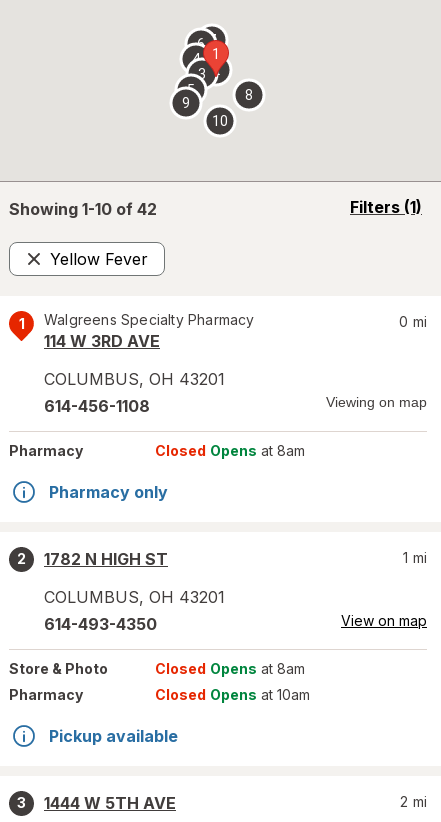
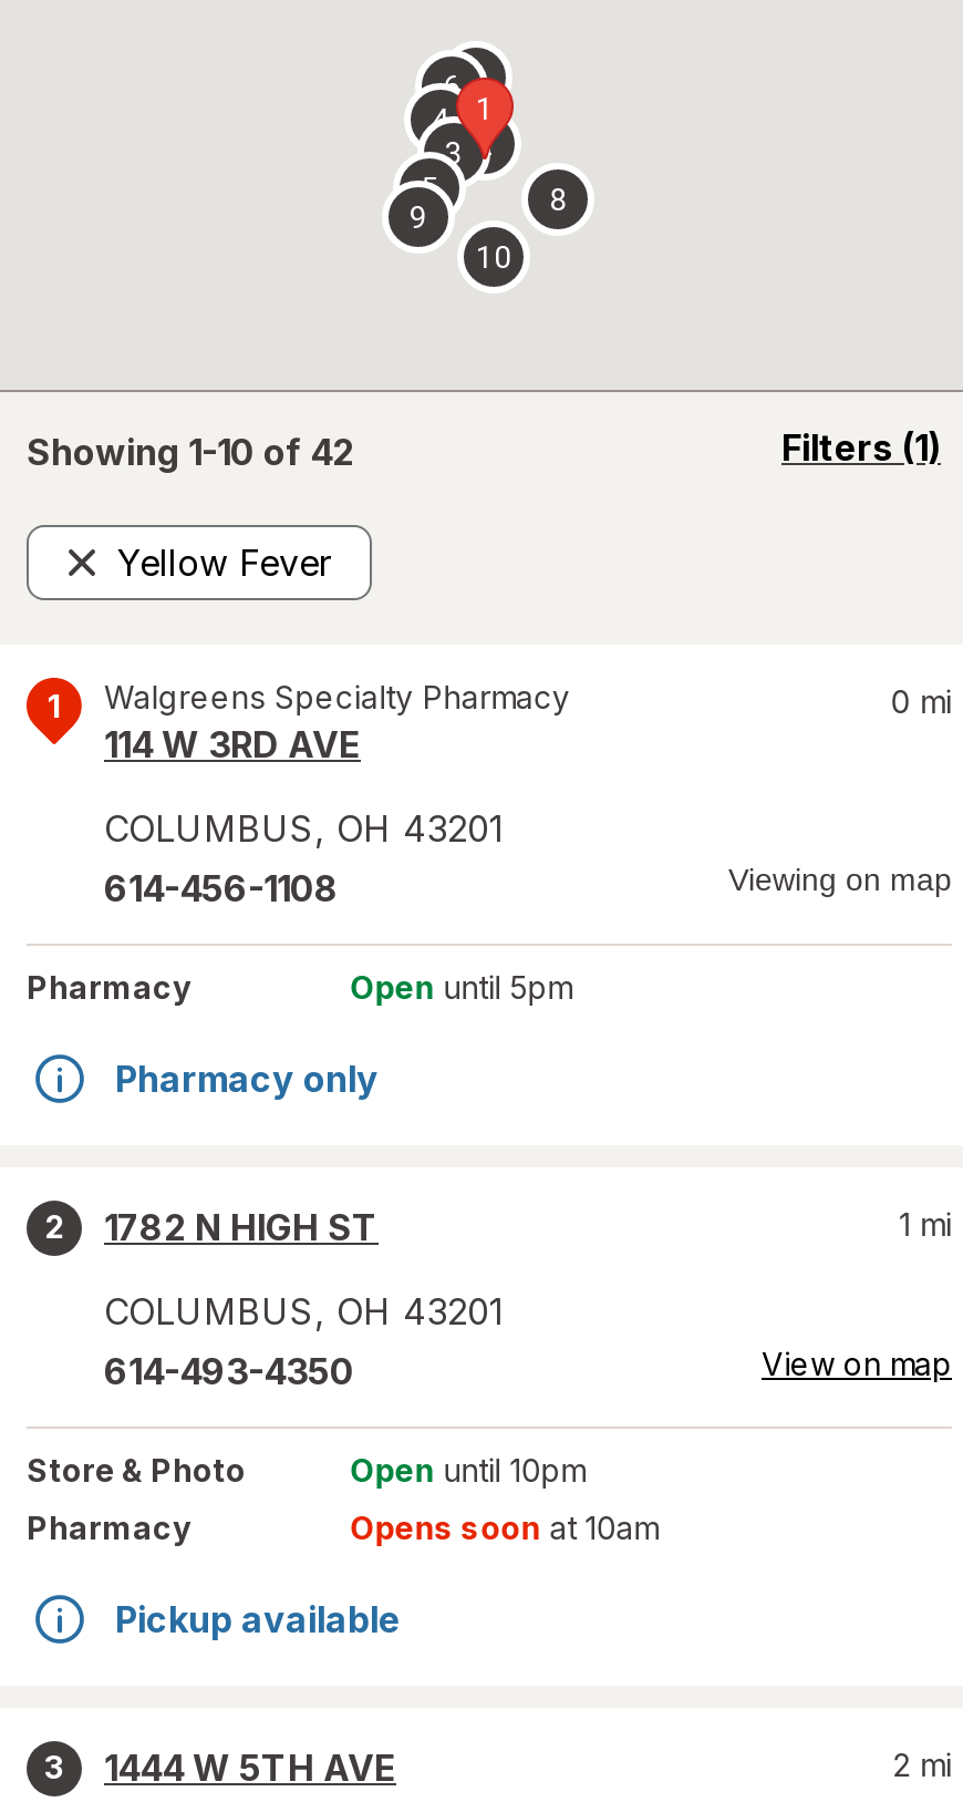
- Closed Opens at 8am
+ Open until 5pm

- Closed Opens at 8am
+ Open until 10pm

- Closed Opens at 10am
+ Opens soon at 10am
